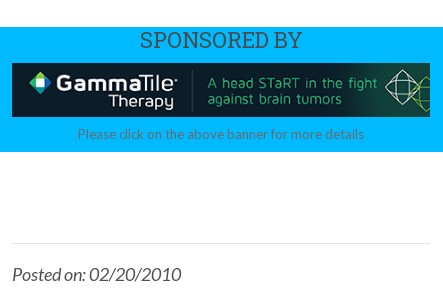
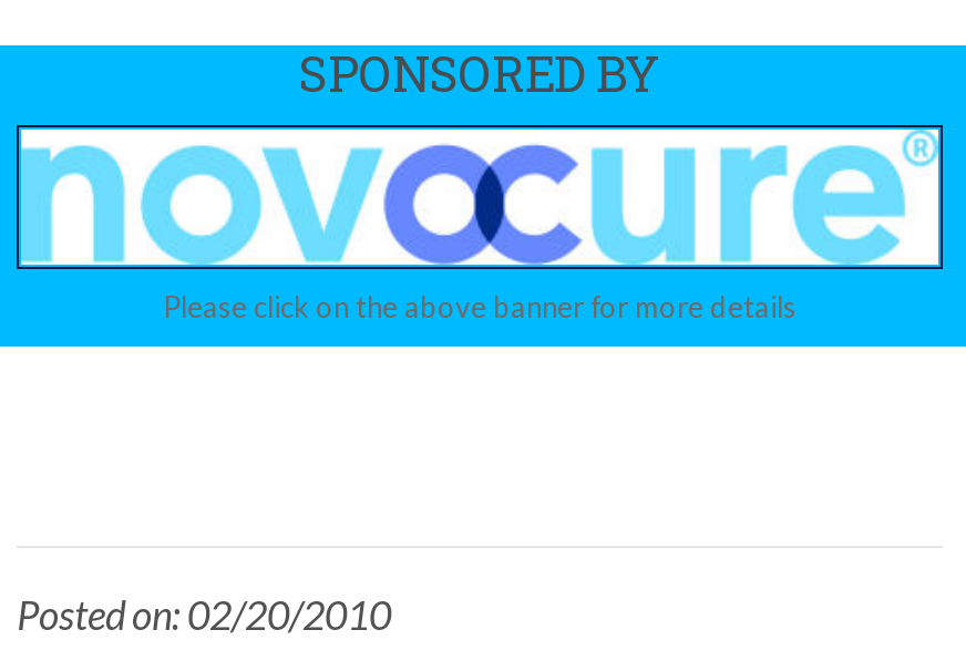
- [image]
+ [image]
